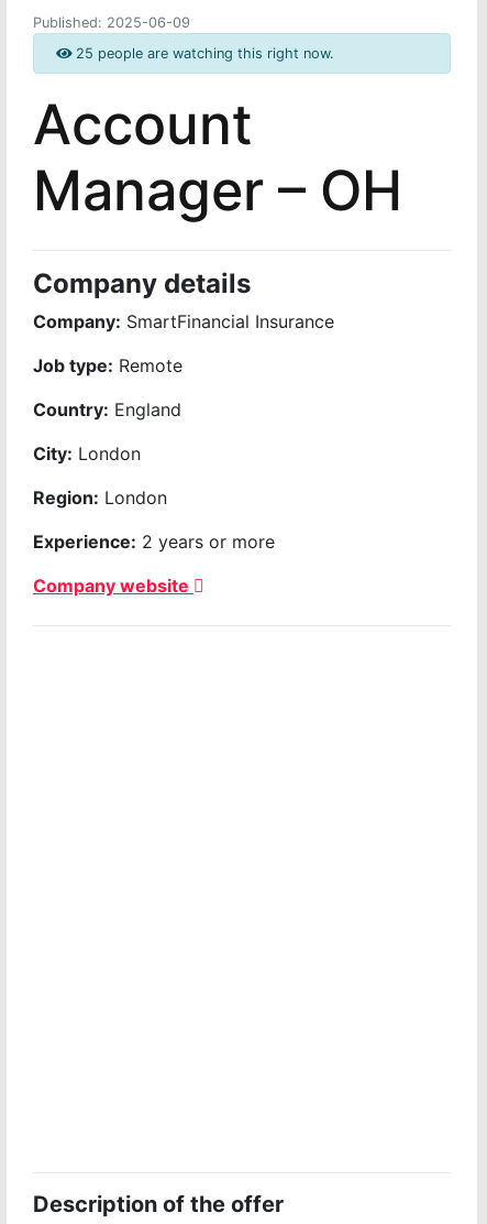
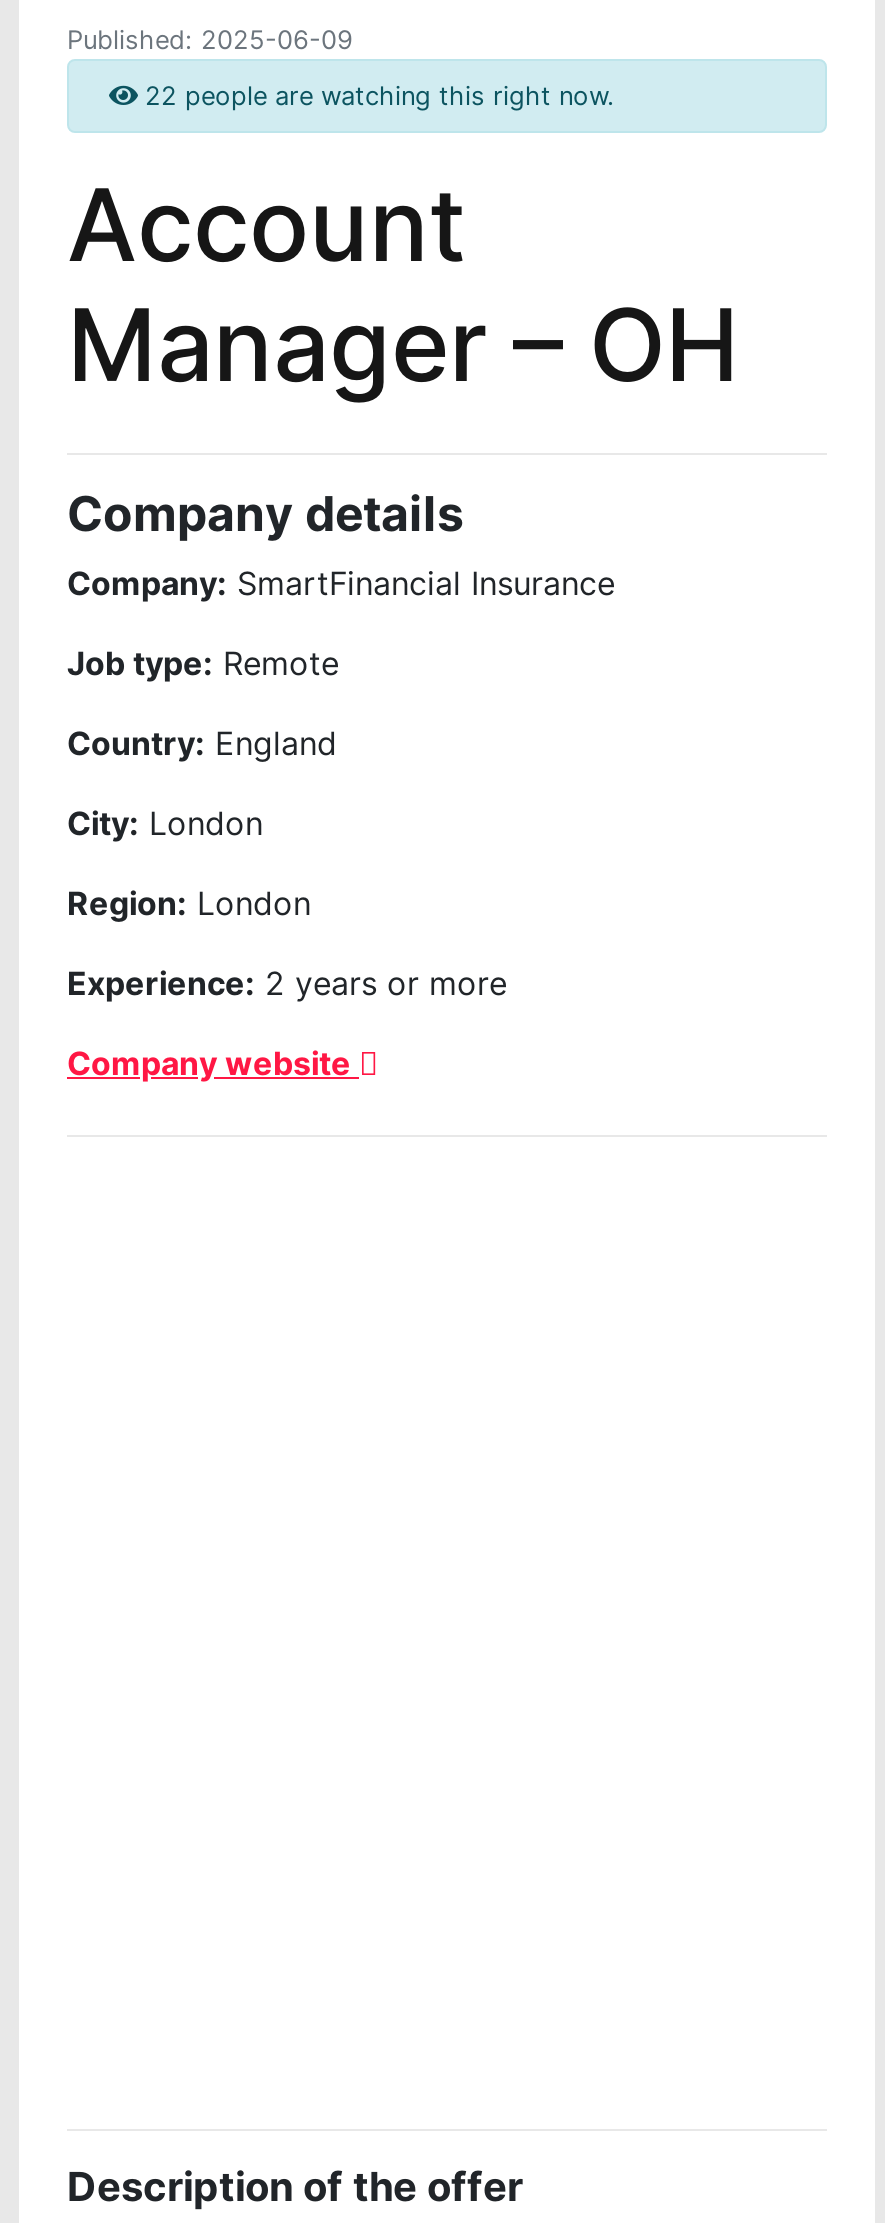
- 25 people are watching this right now.
+ 22 people are watching this right now.
